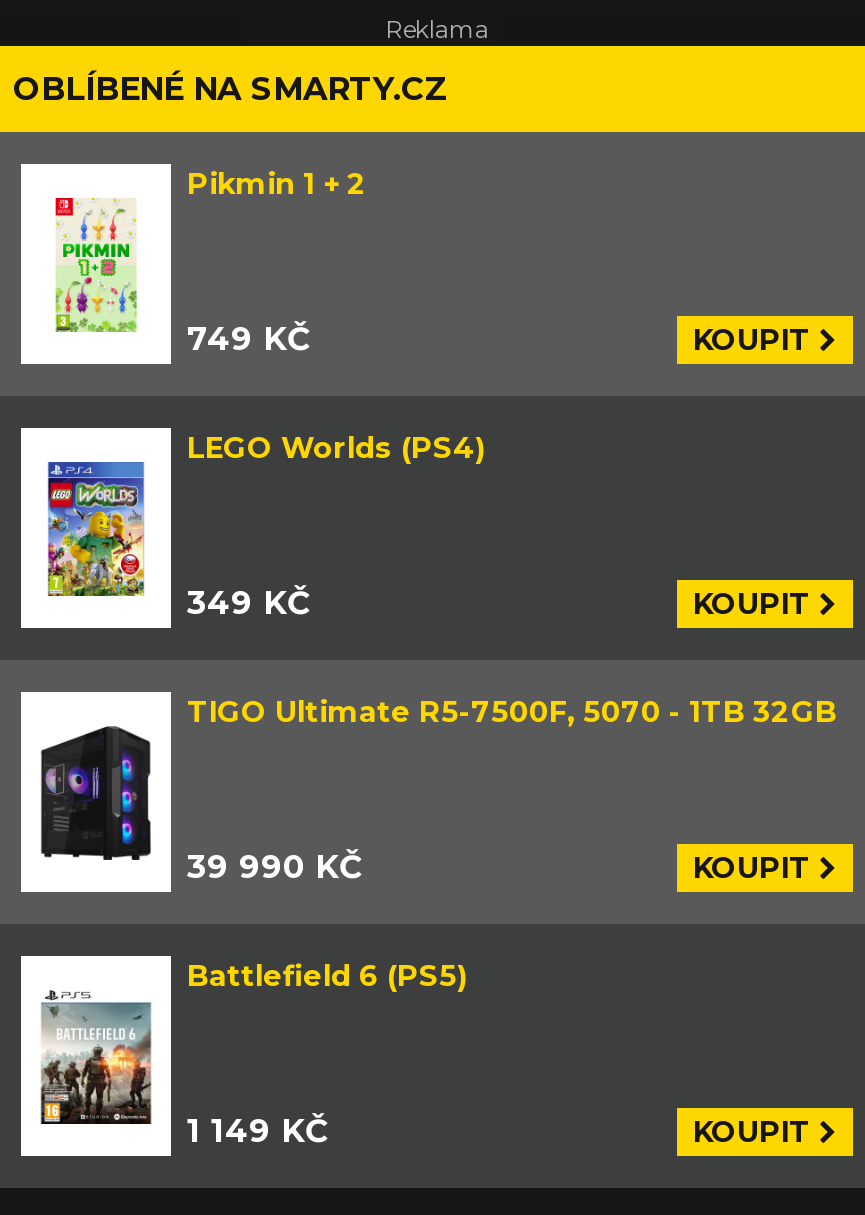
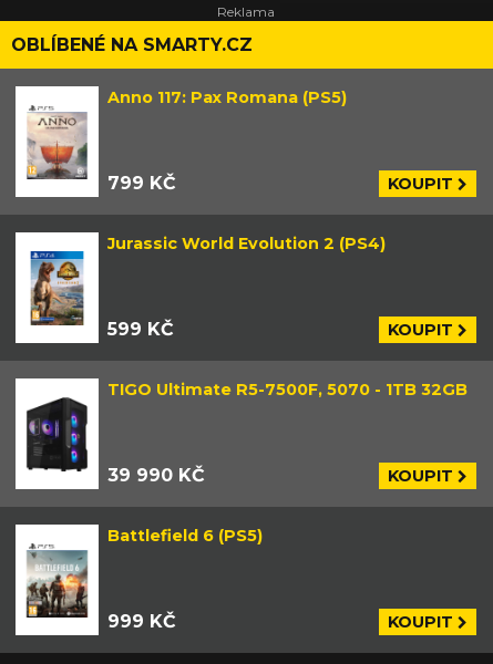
- [image]
- Pikmin 1 + 2
+ [image]
+ Anno 117: Pax Romana (PS5)

- 749 KČ
+ 799 KČ

- [image]
- LEGO Worlds (PS4)
+ [image]
+ Jurassic World Evolution 2 (PS4)

- 349 KČ
+ 599 KČ

- 1 149 KČ
+ 999 KČ
